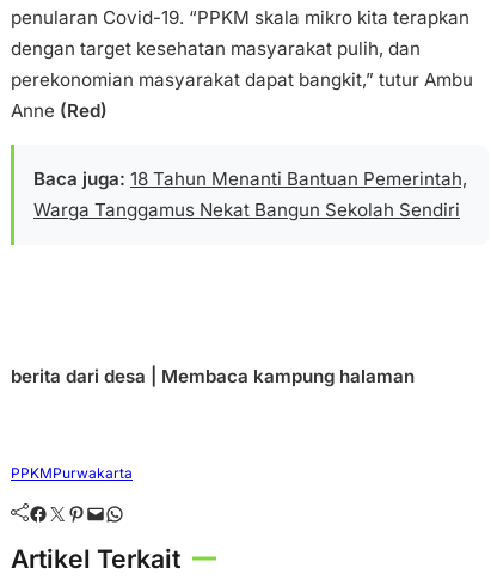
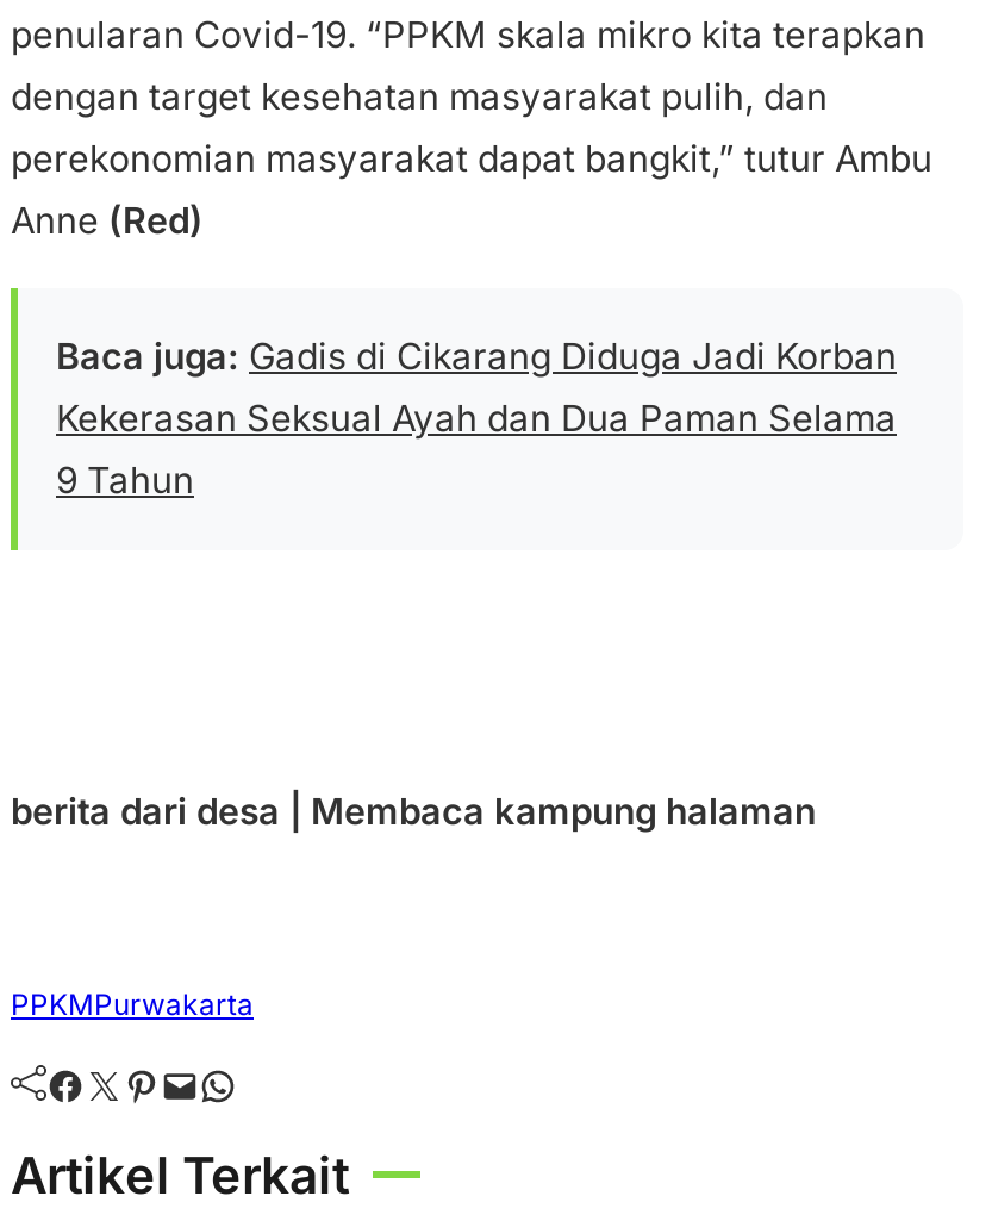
- Baca juga: 18 Tahun Menanti Bantuan Pemerintah,
- Warga Tanggamus Nekat Bangun Sekolah Sendiri
+ Baca juga: Gadis di Cikarang Diduga Jadi Korban
+ Kekerasan Seksual Ayah dan Dua Paman Selama
+ 9 Tahun
